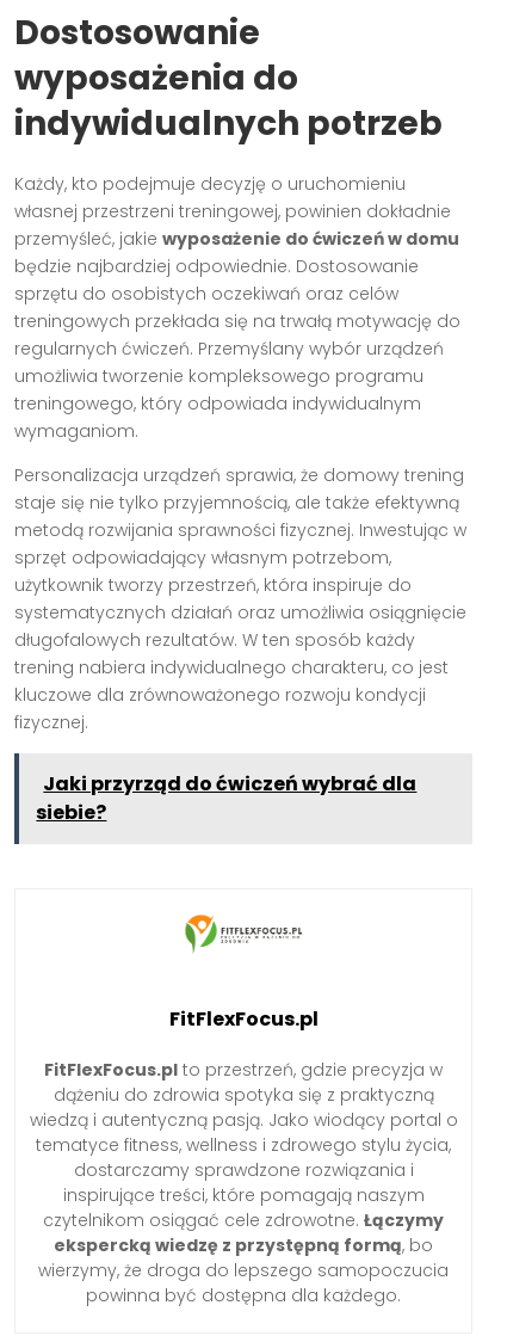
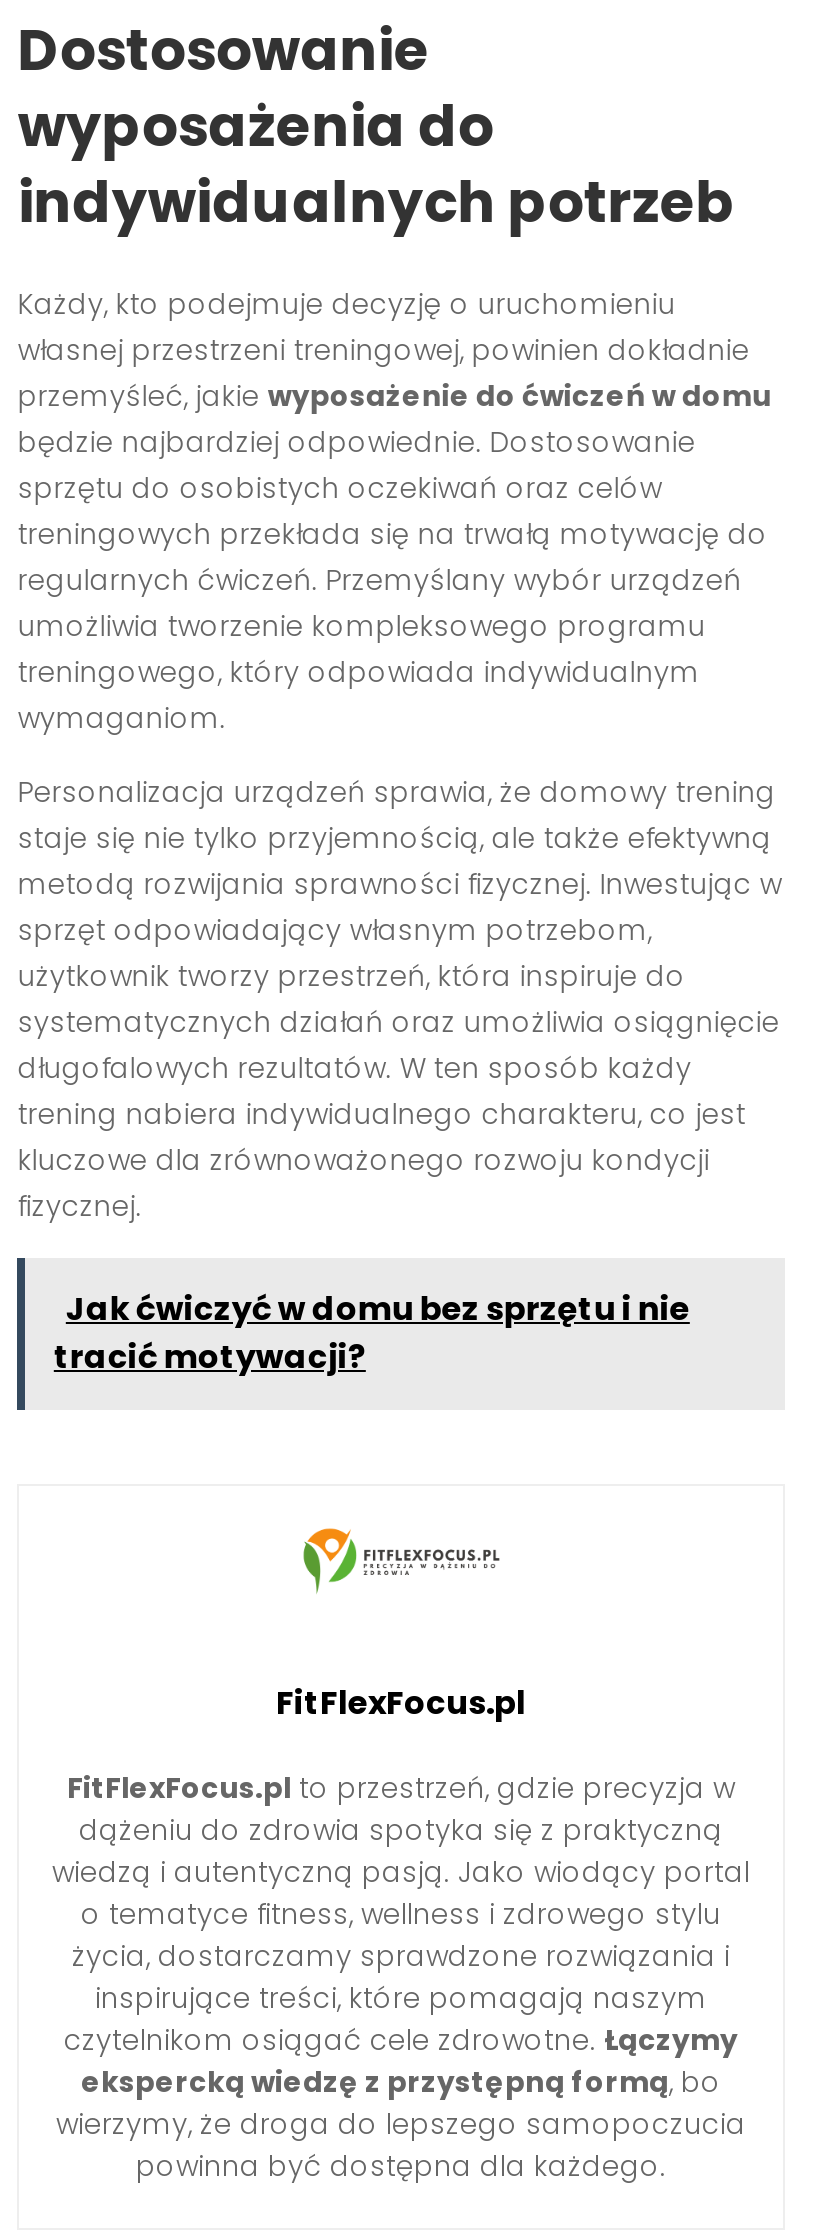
- Jaki przyrząd do ćwiczeń wybrać dla
- siebie?
+ Jak ćwiczyć w domu bez sprzętu i nie
+ tracić motywacji?
